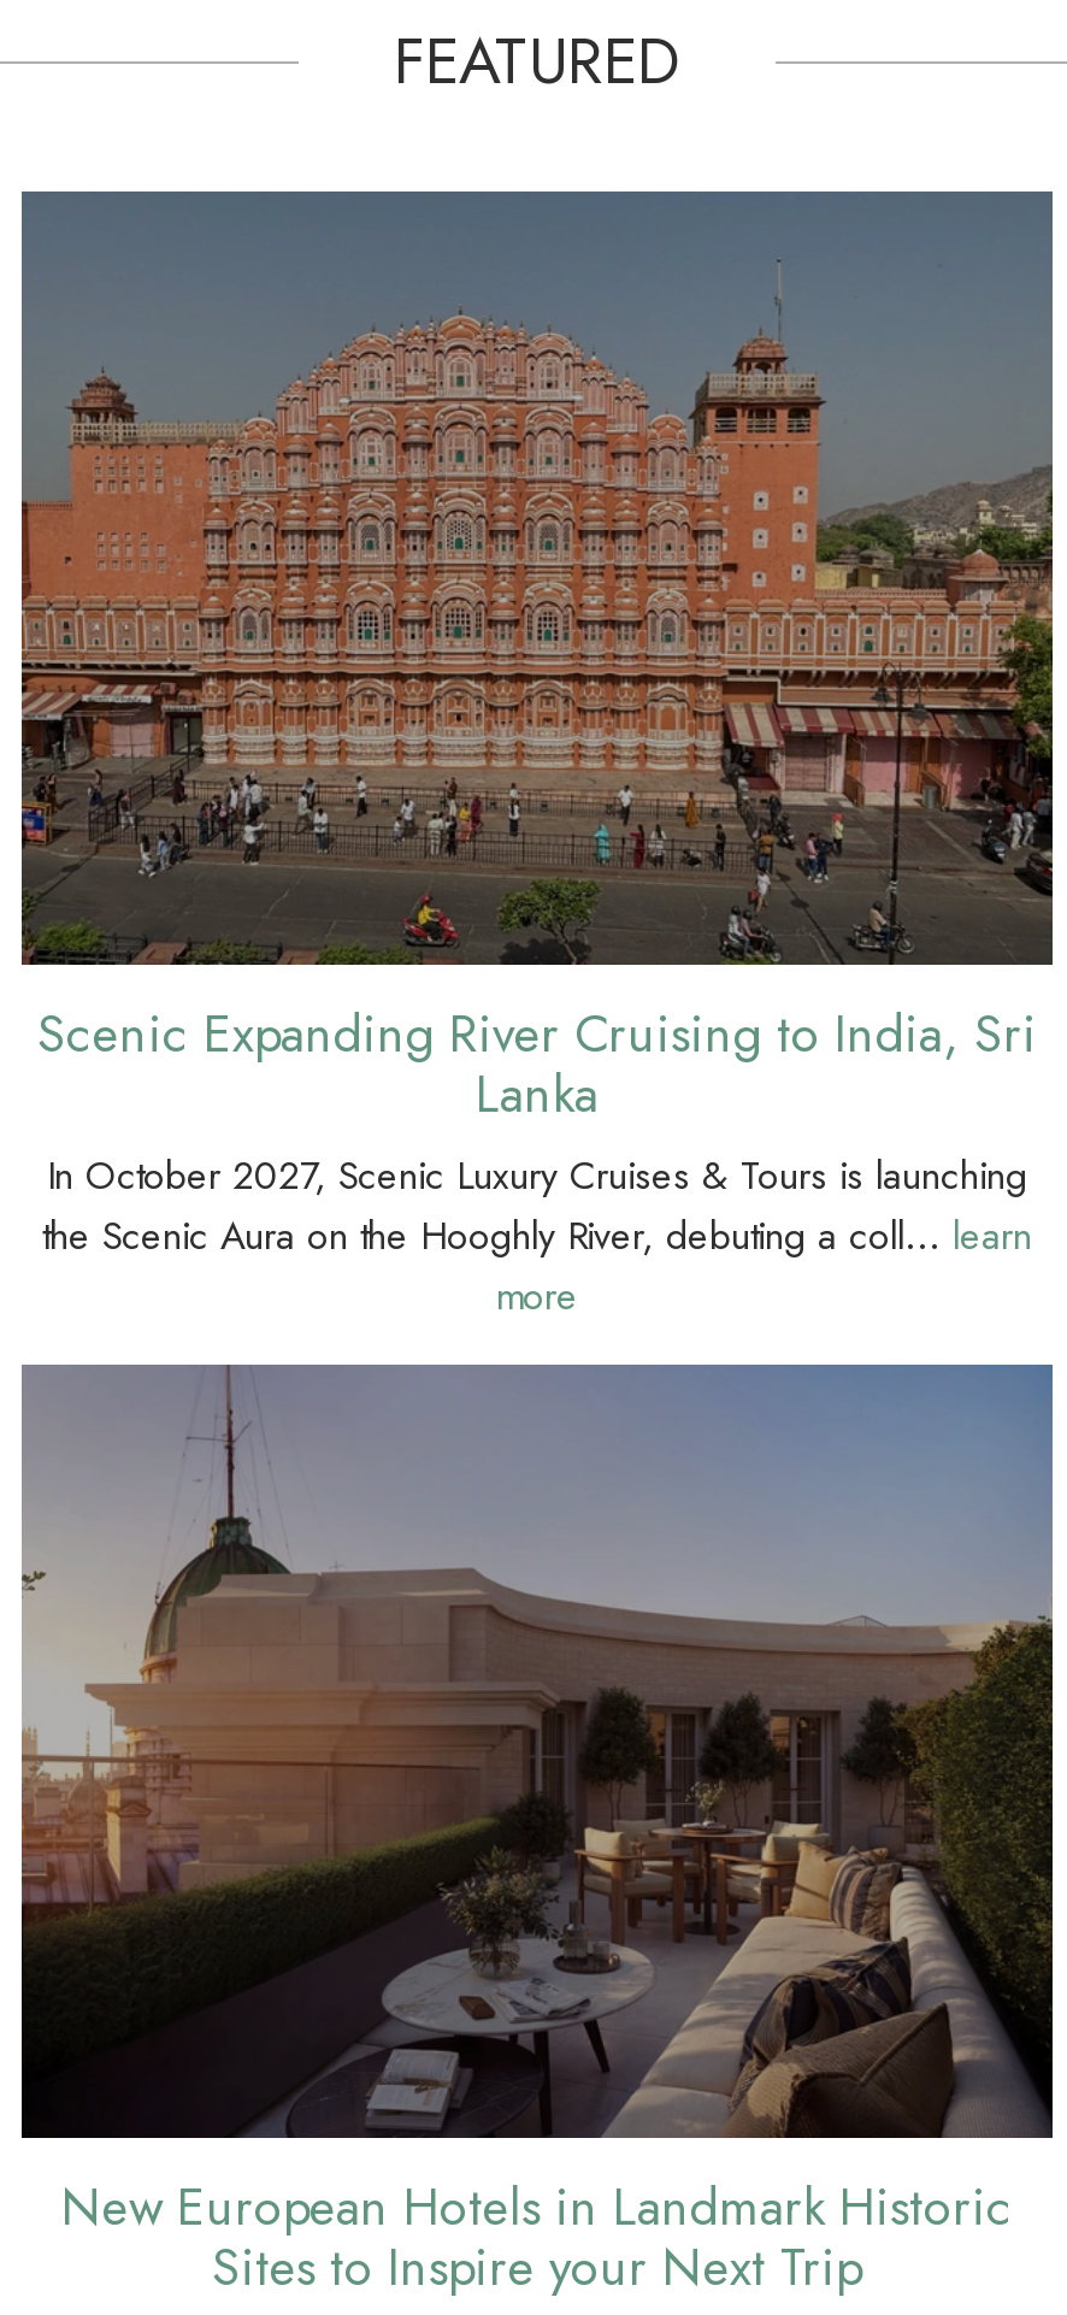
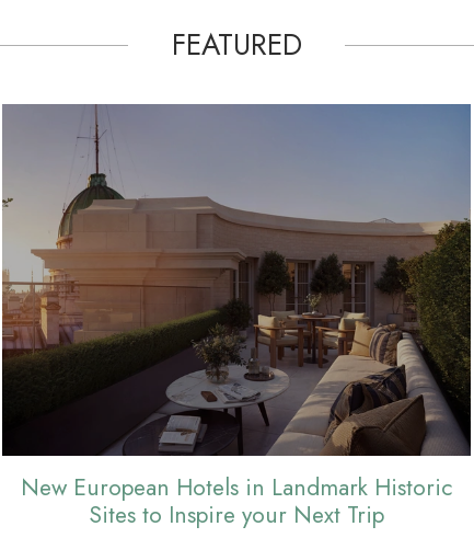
- [image]
- Scenic Expanding River Cruising to India, Sri
- Lanka
- In October 2027, Scenic Luxury Cruises & Tours is launching
- the Scenic Aura on the Hooghly River, debuting a coll... learn
- more
